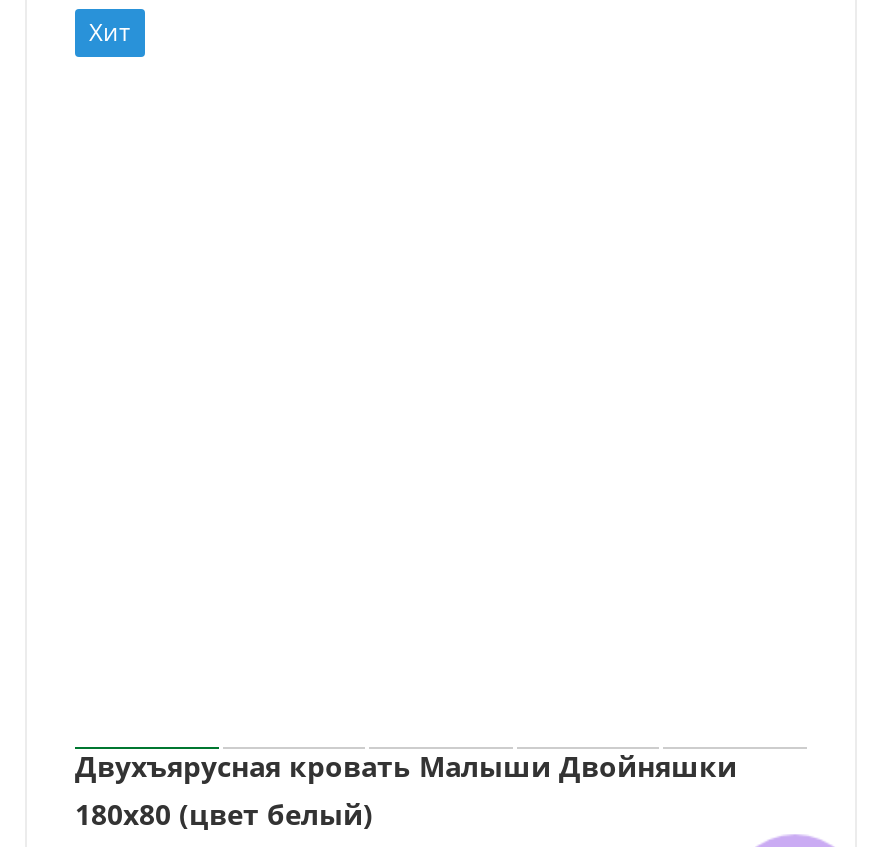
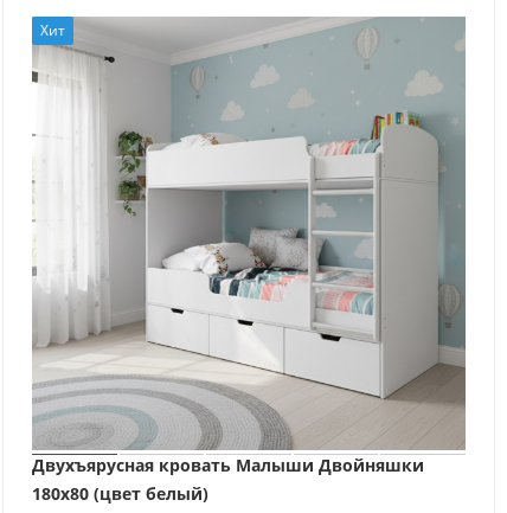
+ [image]
